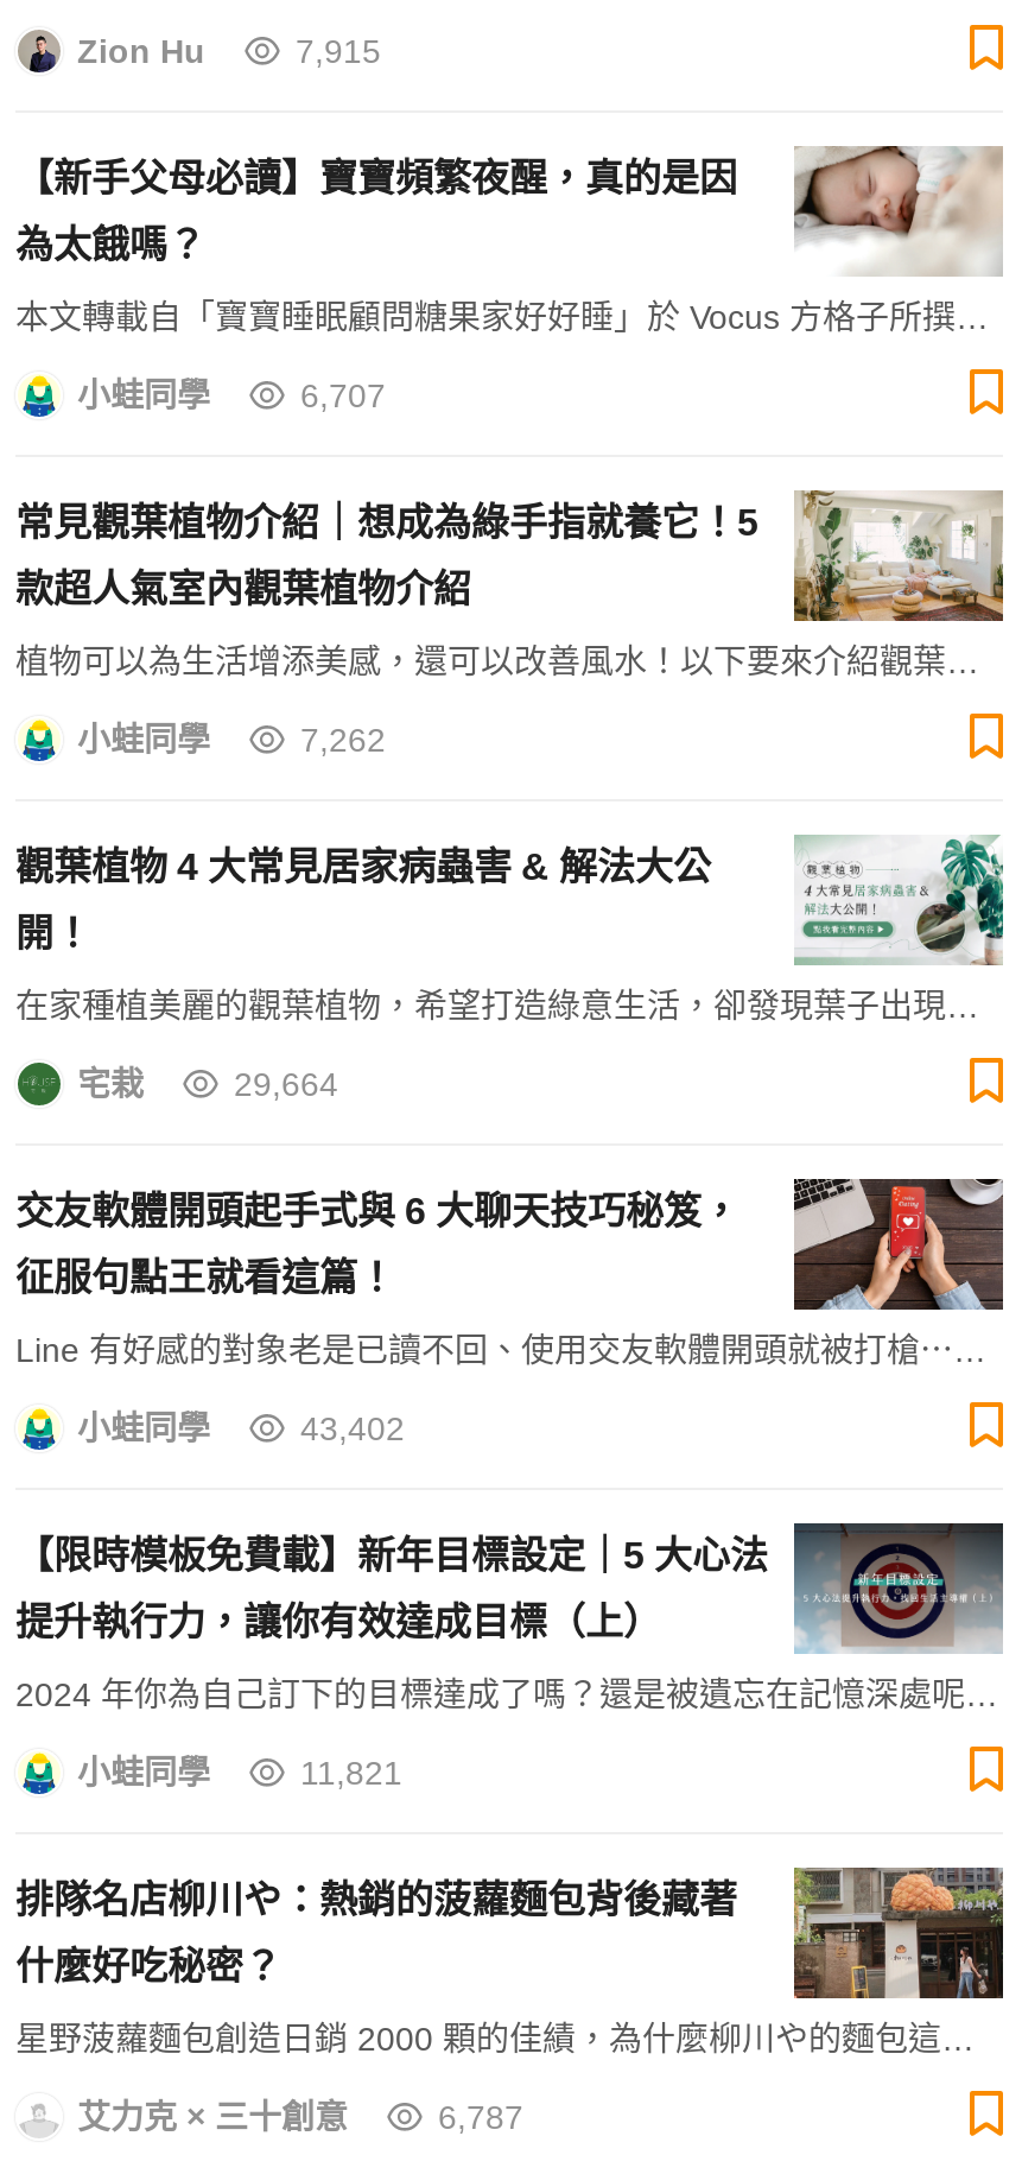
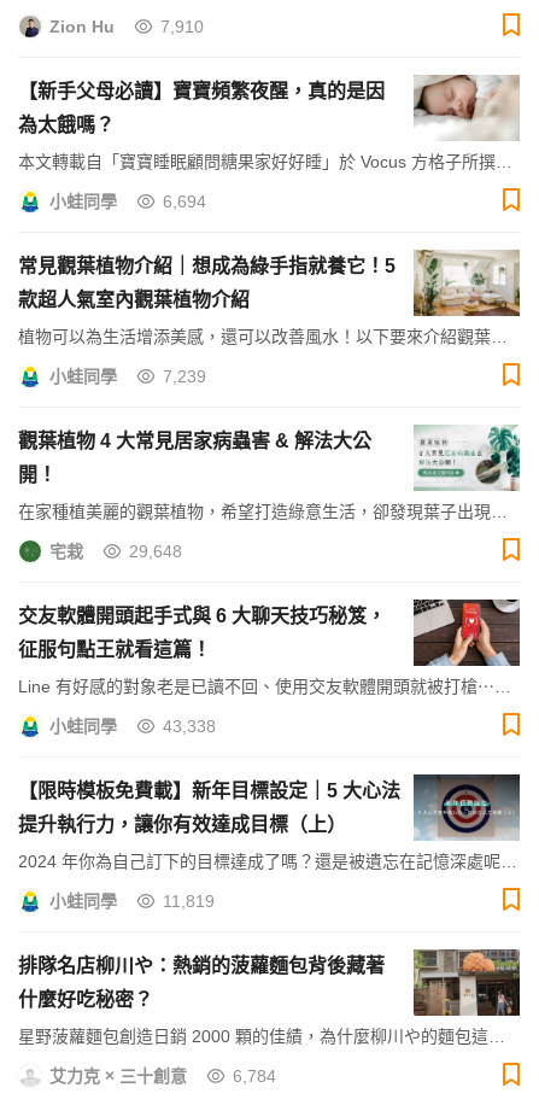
- 7,915
+ 7,910

- 6,707
+ 6,694

- 7,262
+ 7,239

- 29,664
+ 29,648

- 43,402
+ 43,338

- 11,821
+ 11,819

- 6,787
+ 6,784
